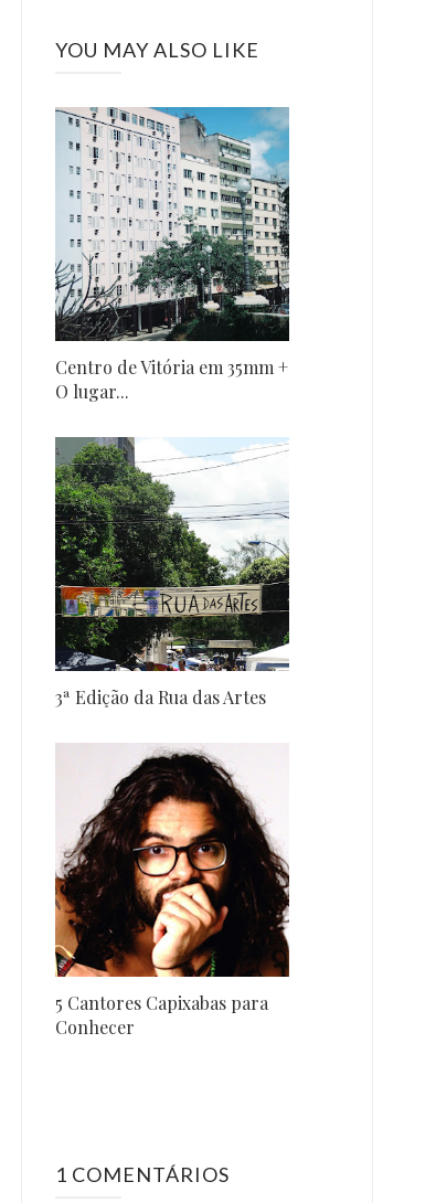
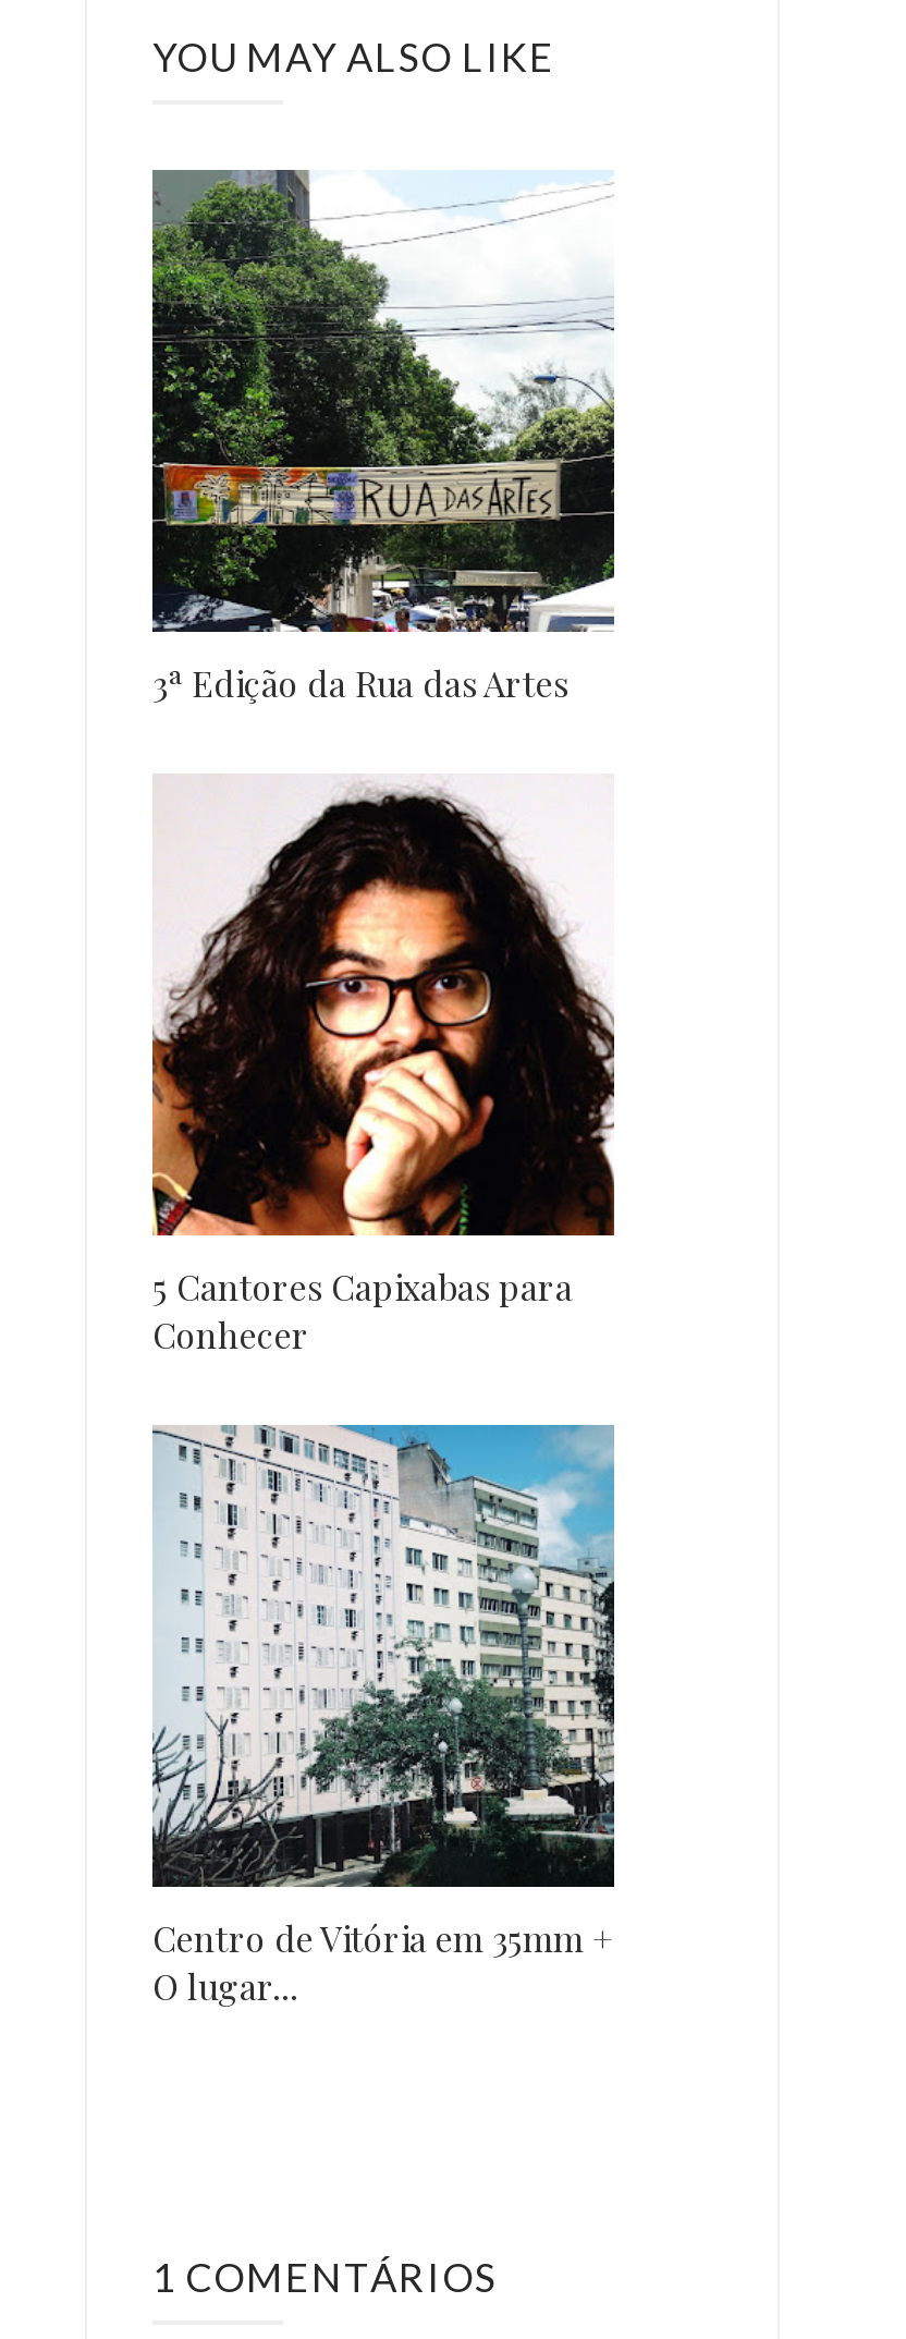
moved down: [image] | Centro de Vitória em 35mm + | O lugar...

moved up: [image] | 3ª Edição da Rua das Artes | 5 Cantores Capixabas para | Conhecer
